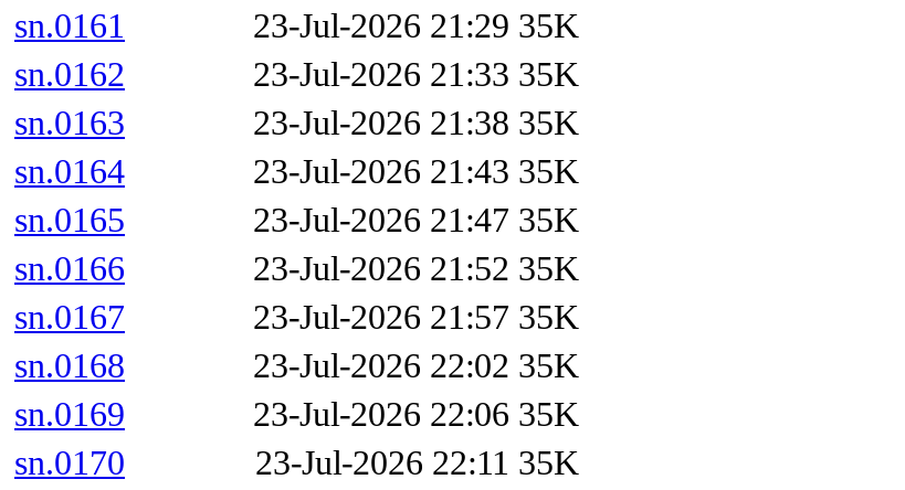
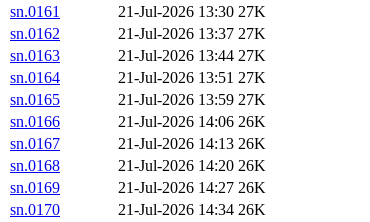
- 23-Jul-2026 21:29 35K
+ 21-Jul-2026 13:30 27K

- 23-Jul-2026 21:33 35K
+ 21-Jul-2026 13:37 27K

- 23-Jul-2026 21:38 35K
+ 21-Jul-2026 13:44 27K

- 23-Jul-2026 21:43 35K
+ 21-Jul-2026 13:51 27K

- 23-Jul-2026 21:47 35K
+ 21-Jul-2026 13:59 27K

- 23-Jul-2026 21:52 35K
+ 21-Jul-2026 14:06 26K

- 23-Jul-2026 21:57 35K
+ 21-Jul-2026 14:13 26K

- 23-Jul-2026 22:02 35K
+ 21-Jul-2026 14:20 26K

- 23-Jul-2026 22:06 35K
+ 21-Jul-2026 14:27 26K

- 23-Jul-2026 22:11 35K
+ 21-Jul-2026 14:34 26K
